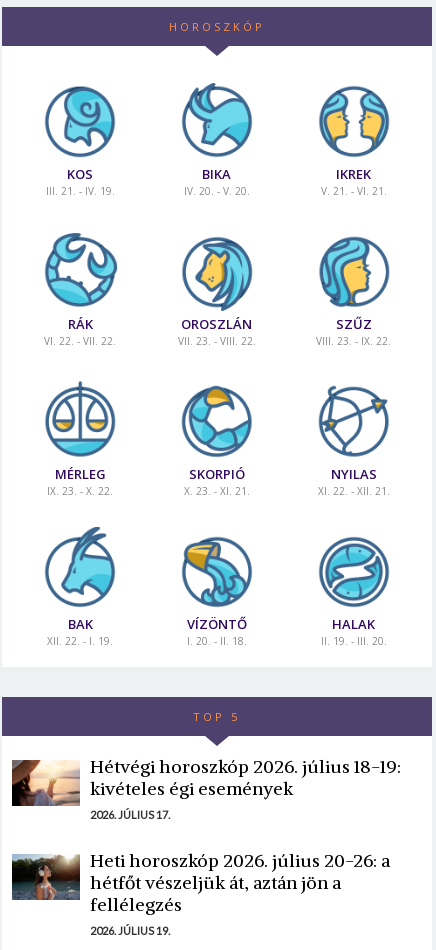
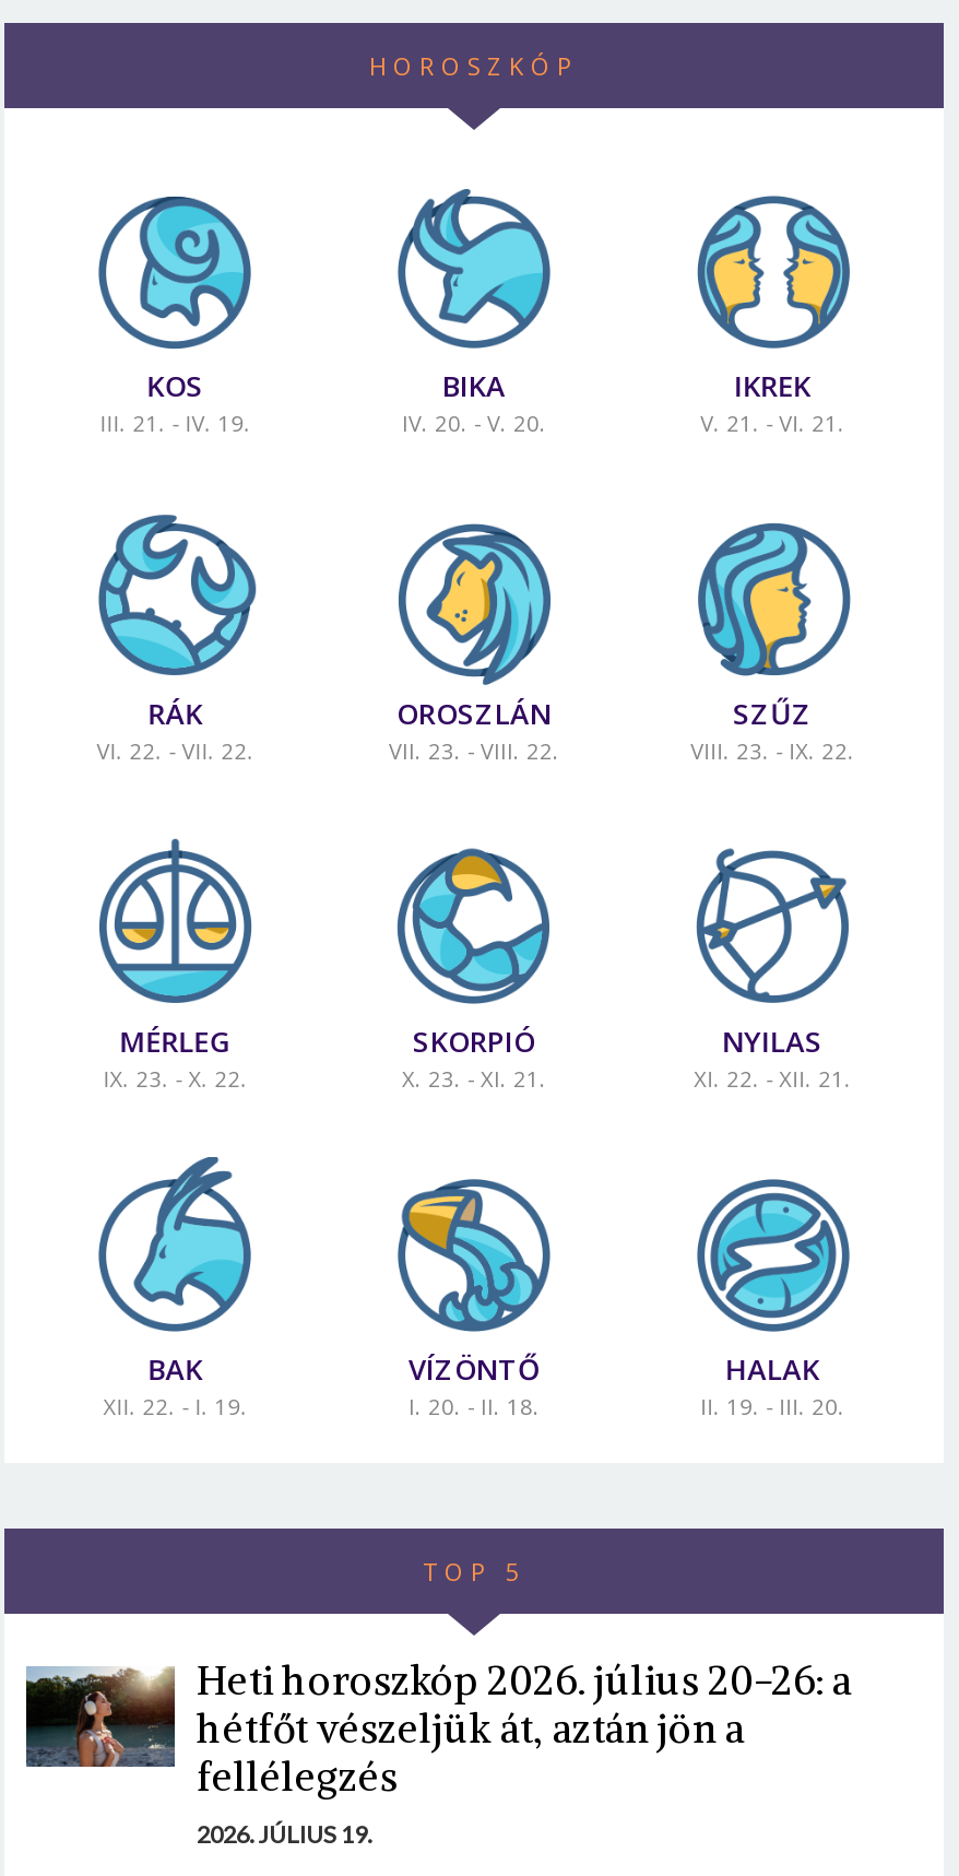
- [image]
- Hétvégi horoszkóp 2026. július 18-19:
- kivételes égi események
- 2026. JÚLIUS 17.
